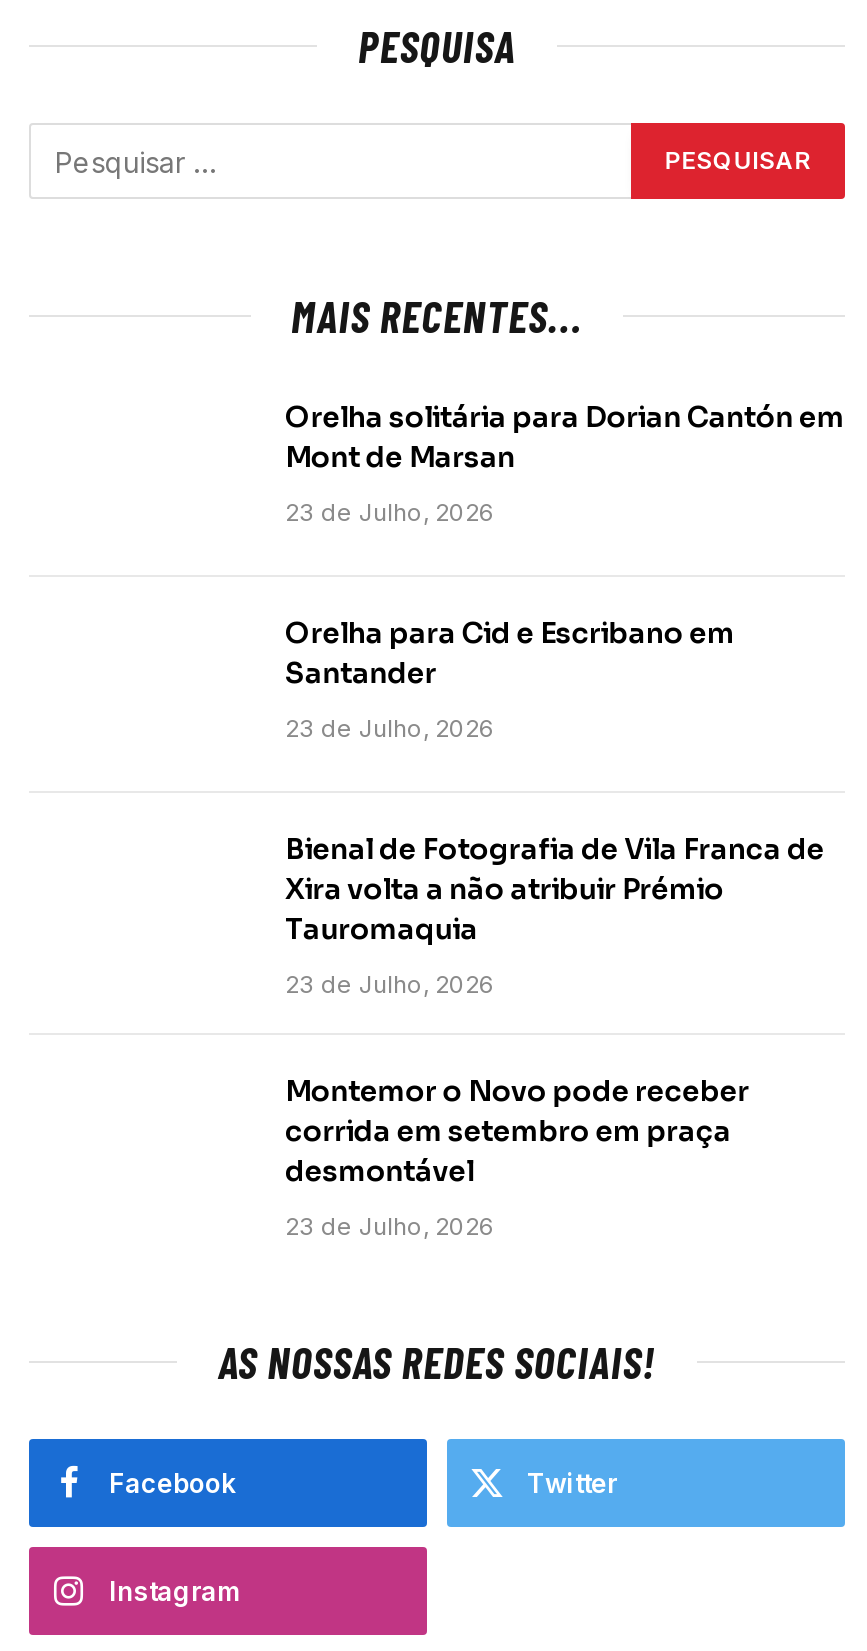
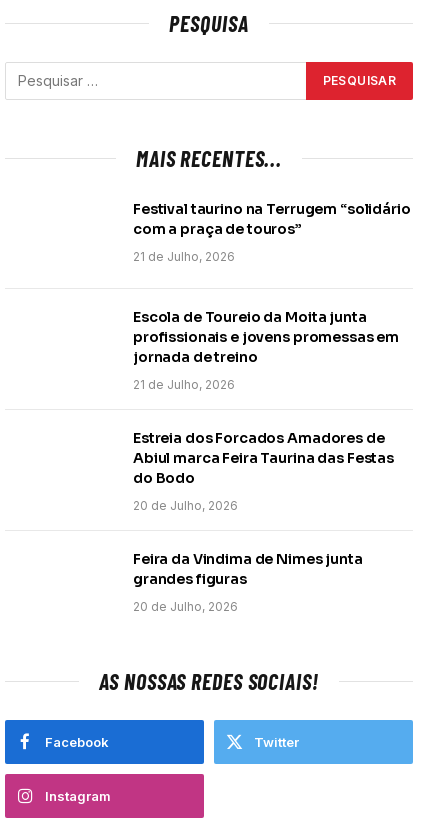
- Orelha solitária para Dorian Cantón em
- Mont de Marsan
+ Festival taurino na Terrugem “solidário
+ com a praça de touros”

- 23 de Julho, 2026
+ 21 de Julho, 2026

- Orelha para Cid e Escribano em
- Santander
+ Escola de Toureio da Moita junta
+ profissionais e jovens promessas em
+ jornada de treino

- 23 de Julho, 2026
+ 21 de Julho, 2026

- Bienal de Fotografia de Vila Franca de
- Xira volta a não atribuir Prémio
- Tauromaquia
+ Estreia dos Forcados Amadores de
+ Abiul marca Feira Taurina das Festas
+ do Bodo

- 23 de Julho, 2026
+ 20 de Julho, 2026

- Montemor o Novo pode receber
- corrida em setembro em praça
- desmontável
+ Feira da Vindima de Nimes junta
+ grandes figuras

- 23 de Julho, 2026
+ 20 de Julho, 2026
